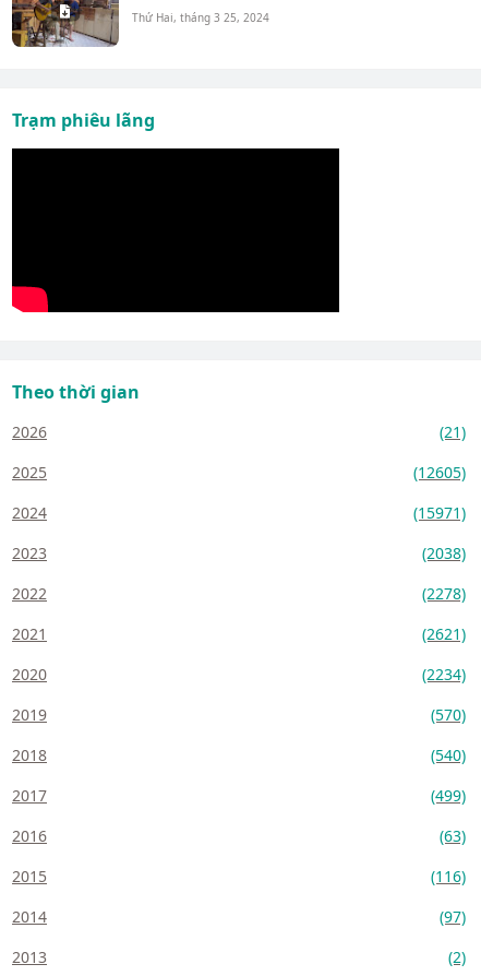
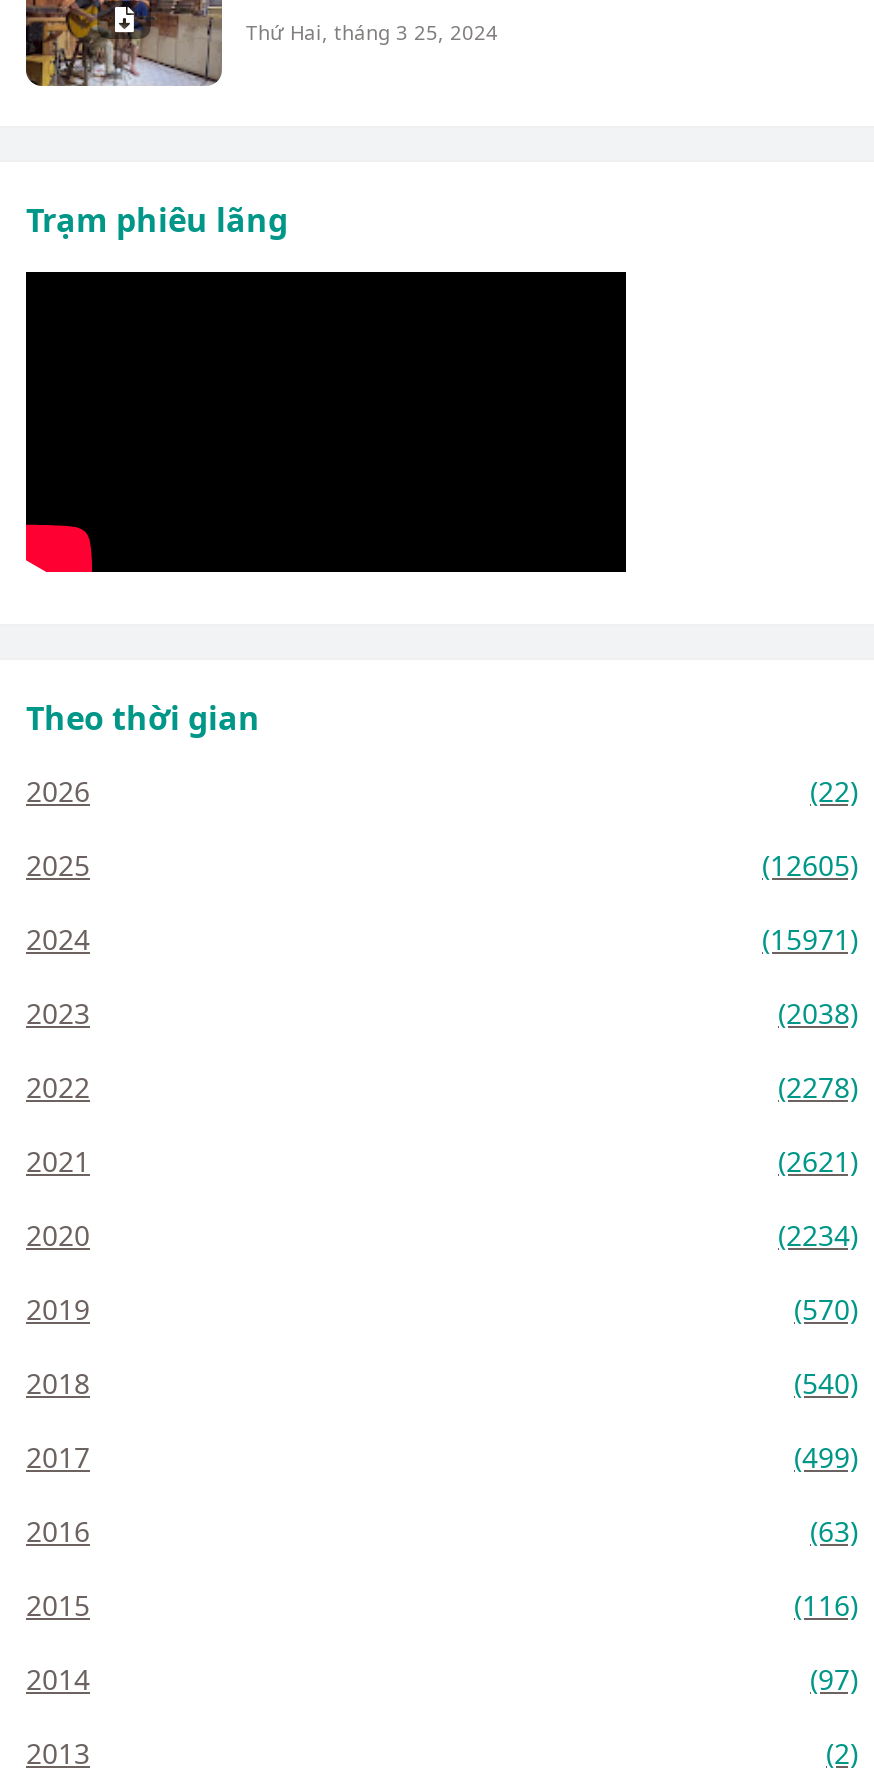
- (21)
+ (22)
